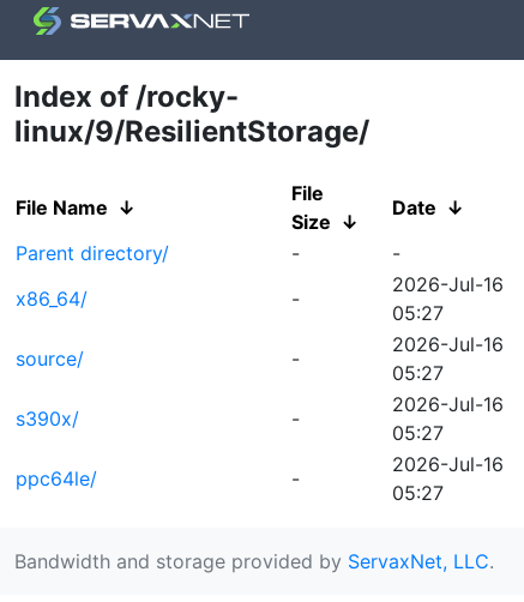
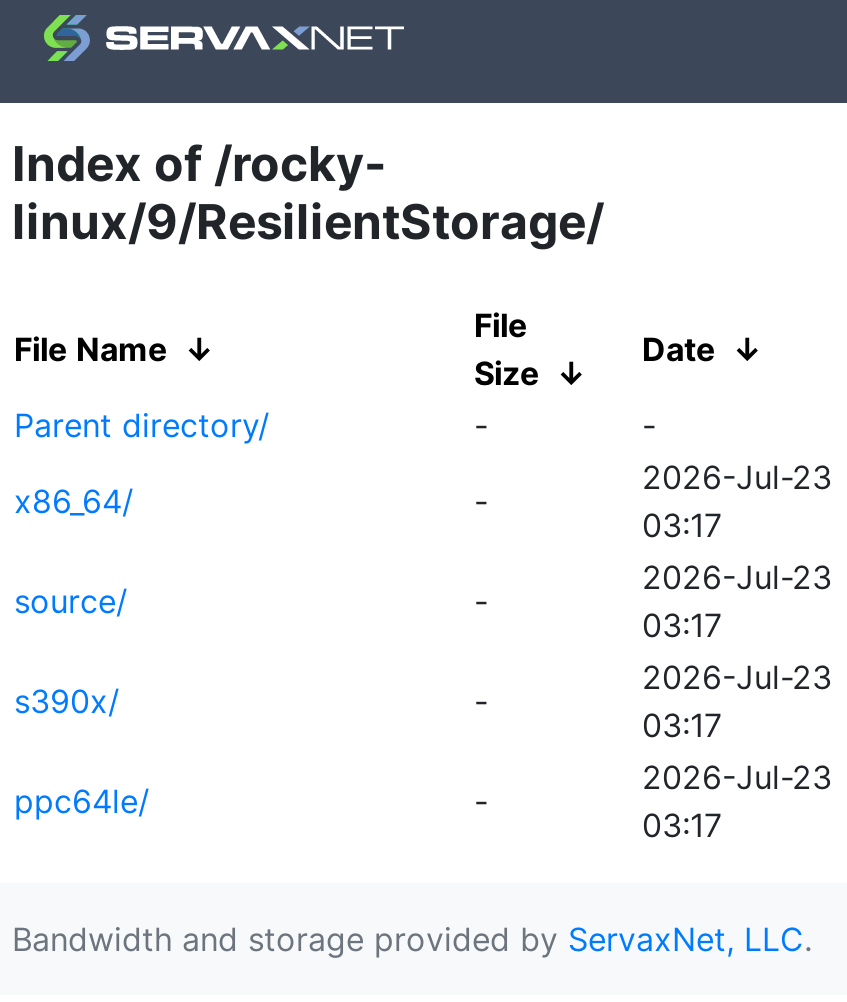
- 2026-Jul-16
- 05:27
+ 2026-Jul-23
+ 03:17

- 2026-Jul-16
- 05:27
+ 2026-Jul-23
+ 03:17

- 2026-Jul-16
- 05:27
+ 2026-Jul-23
+ 03:17

- 2026-Jul-16
- 05:27
+ 2026-Jul-23
+ 03:17
